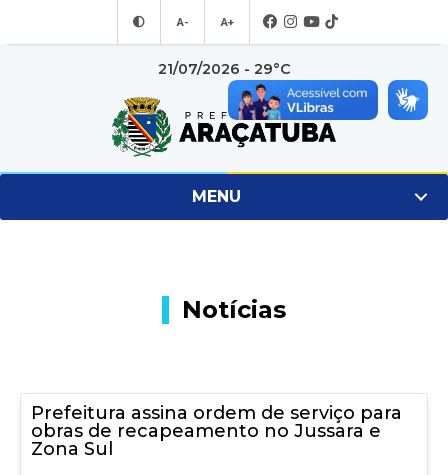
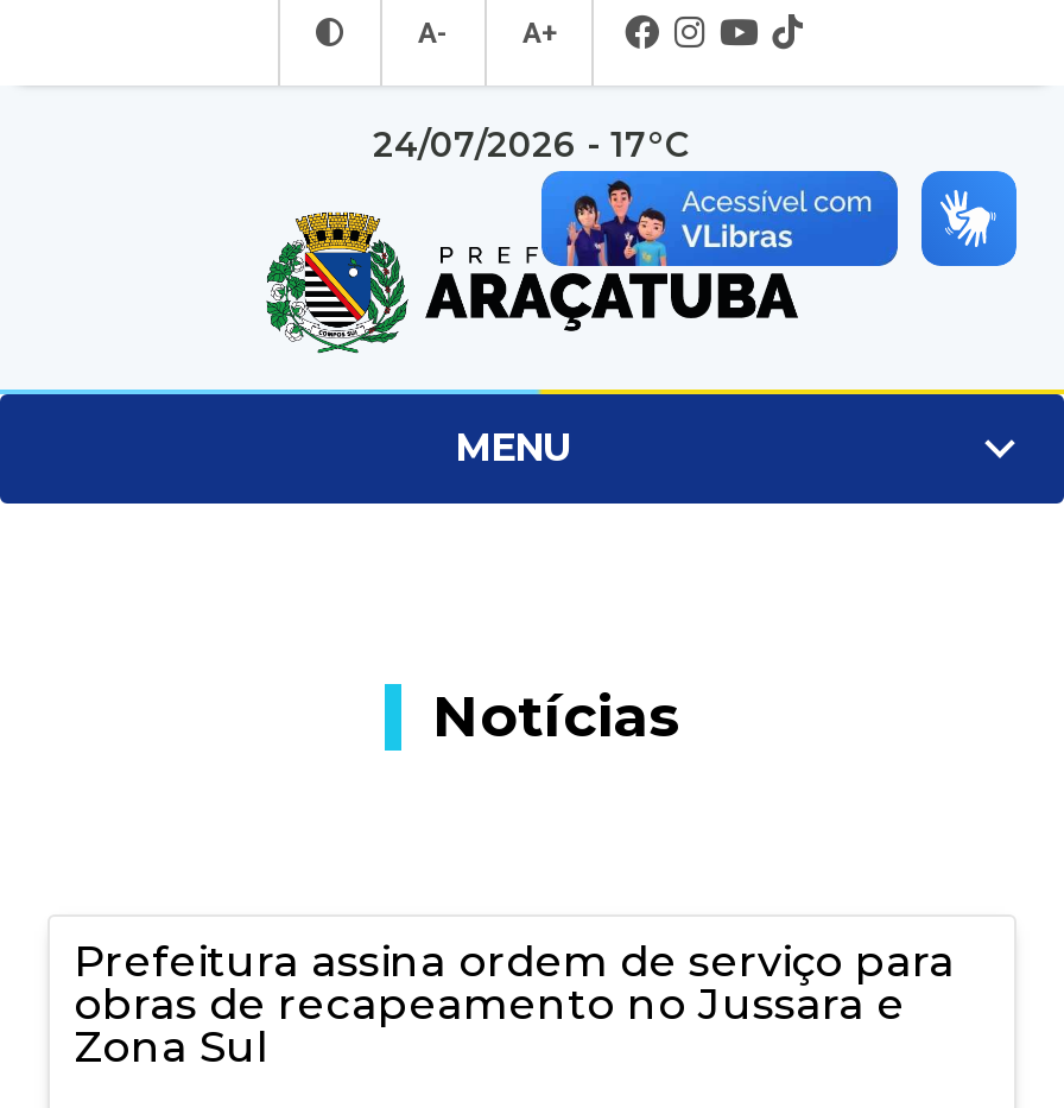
- 21/07/2026 - 29°C
+ 24/07/2026 - 17°C
